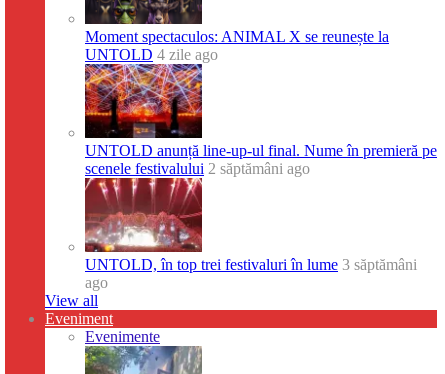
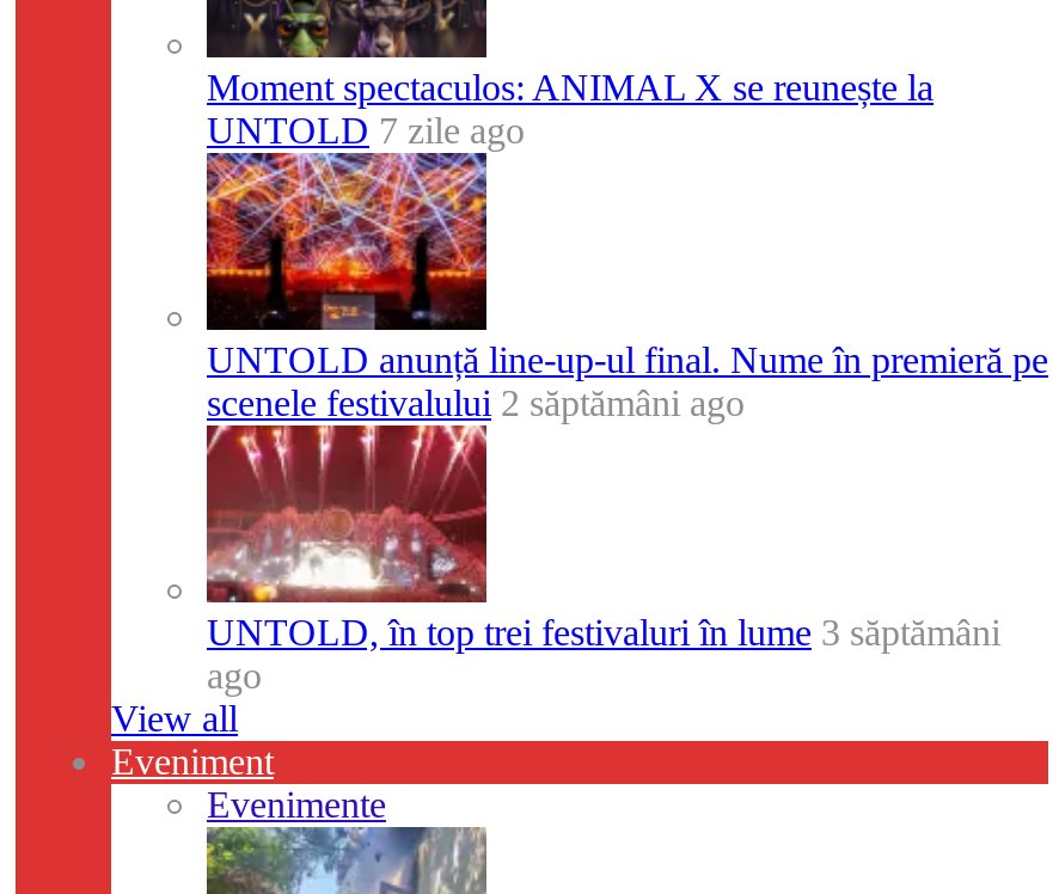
- UNTOLD 4 zile ago
+ UNTOLD 7 zile ago
